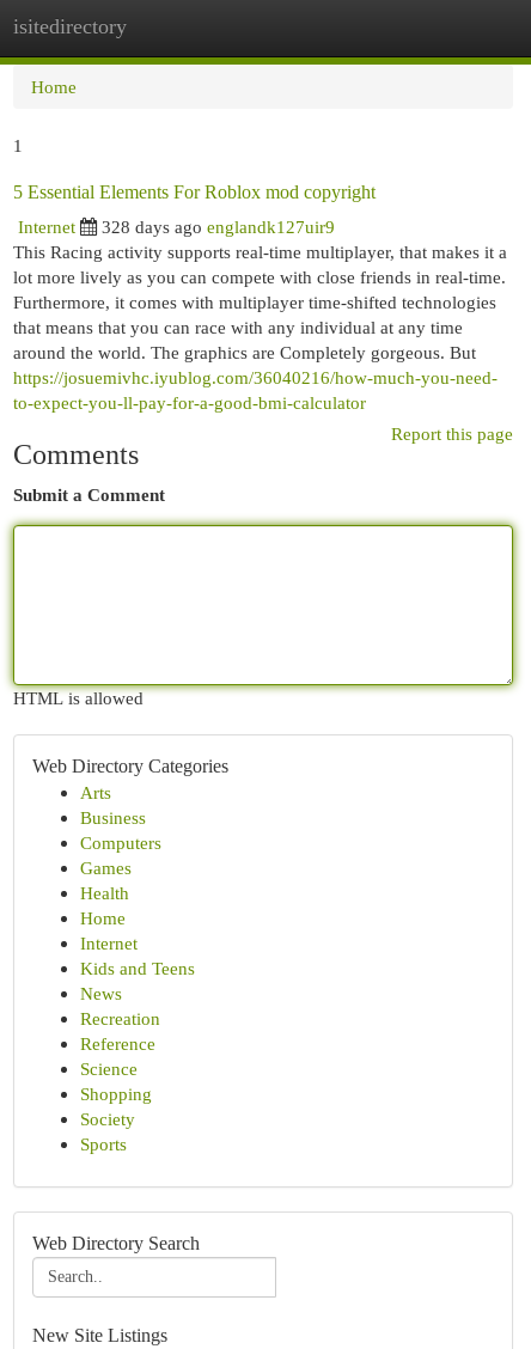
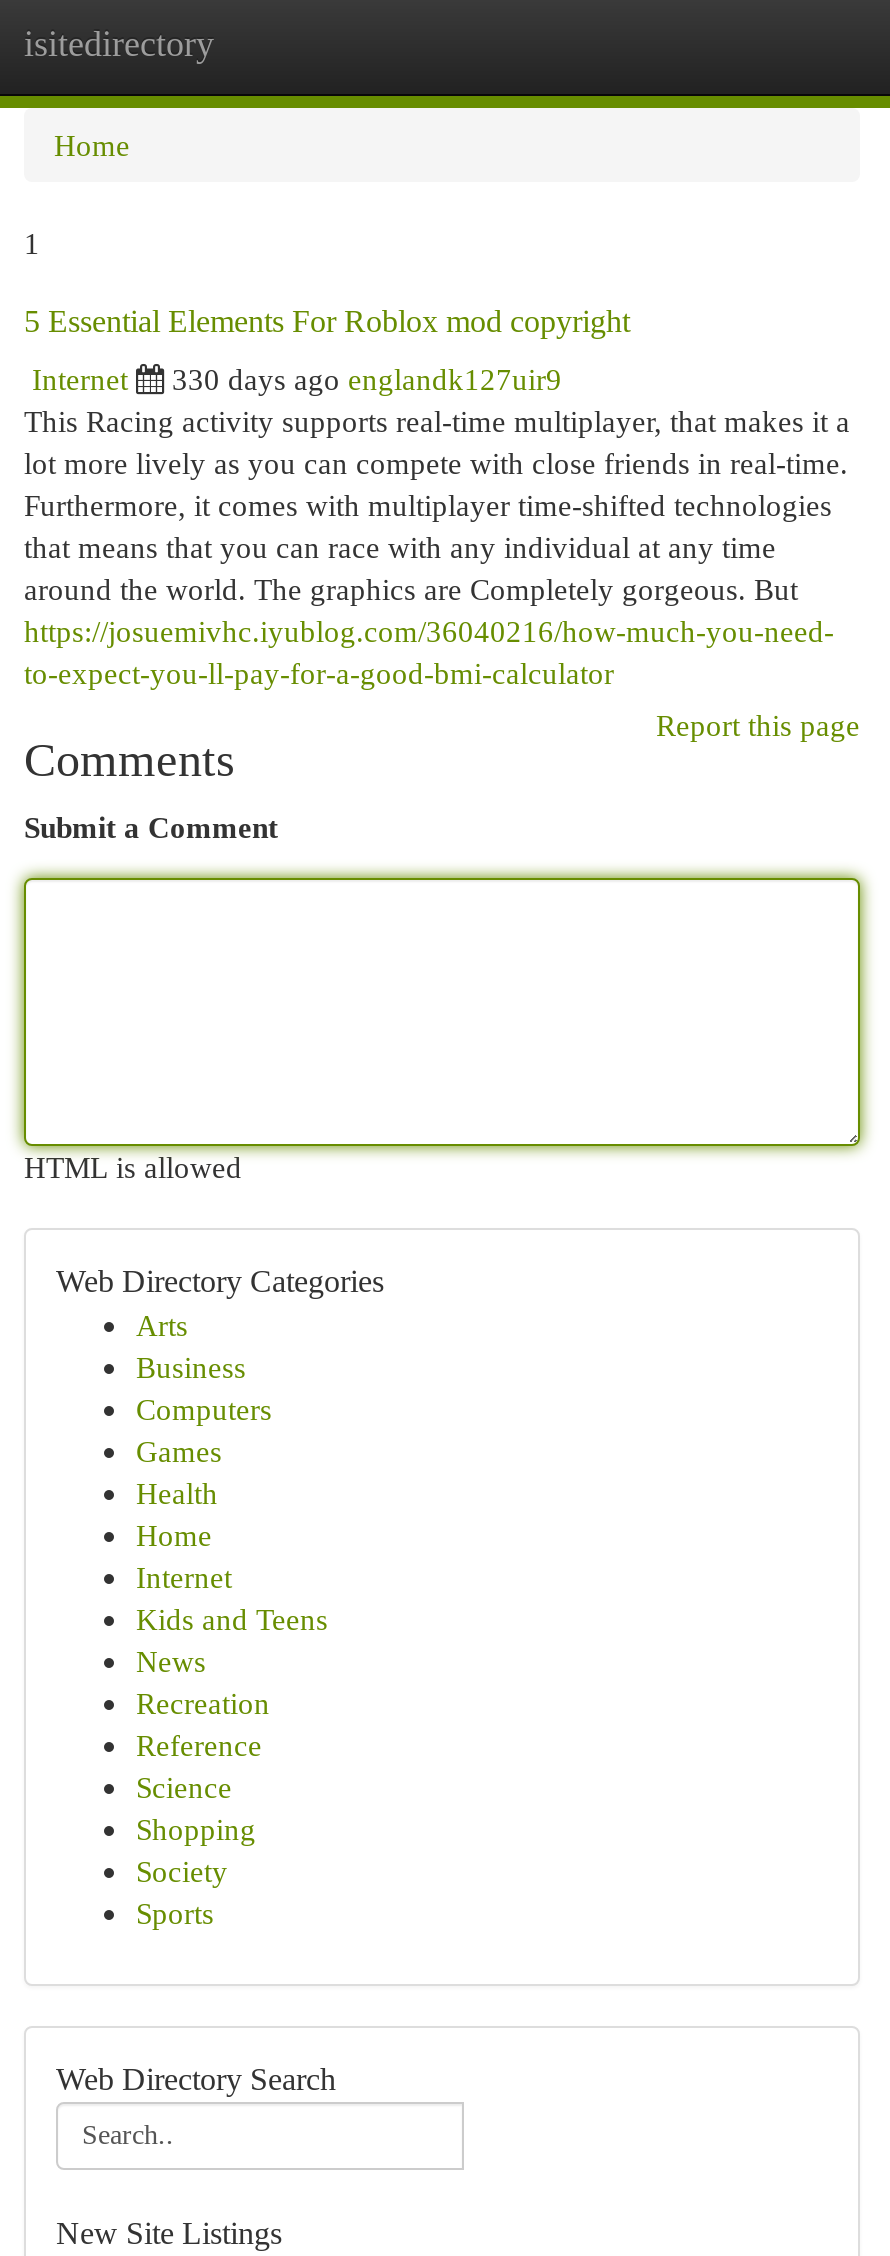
- 328 days ago englandk127uir9
+ 330 days ago englandk127uir9
